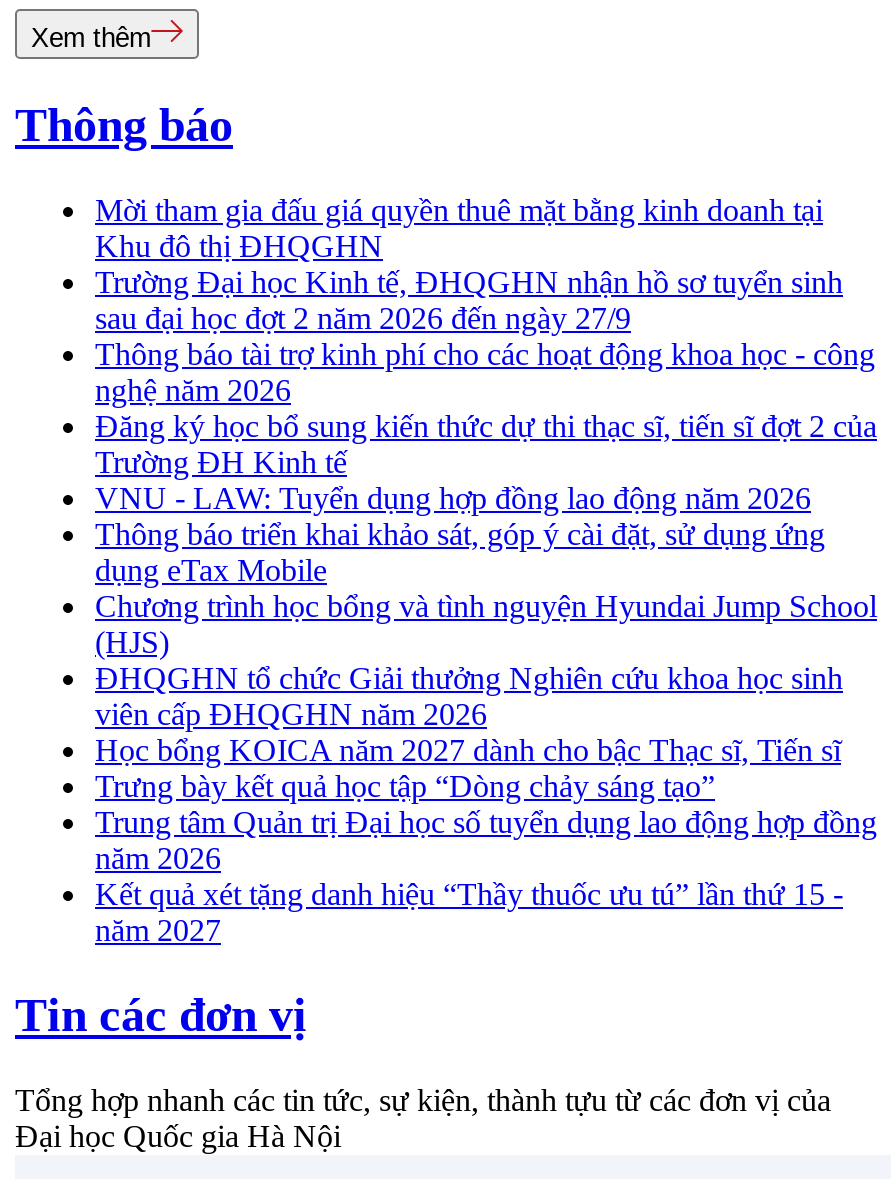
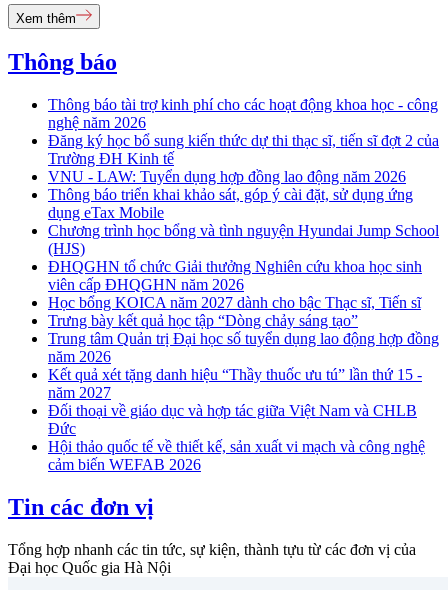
- Mời tham gia đấu giá quyền thuê mặt bằng kinh doanh tại
- Khu đô thị ĐHQGHN
- Trường Đại học Kinh tế, ĐHQGHN nhận hồ sơ tuyển sinh
- sau đại học đợt 2 năm 2026 đến ngày 27/9

moved up: Thông báo tài trợ kinh phí cho các hoạt động khoa học - công | nghệ năm 2026 | Đăng ký học bổ sung kiến thức dự thi thạc sĩ, tiến sĩ đợt 2 của | ... | Kết quả xét tặng danh hiệu “Thầy thuốc ưu tú” lần thứ 15 - | năm 2027

+ Đối thoại về giáo dục và hợp tác giữa Việt Nam và CHLB
+ Đức
+ Hội thảo quốc tế về thiết kế, sản xuất vi mạch và công nghệ
+ cảm biến WEFAB 2026
